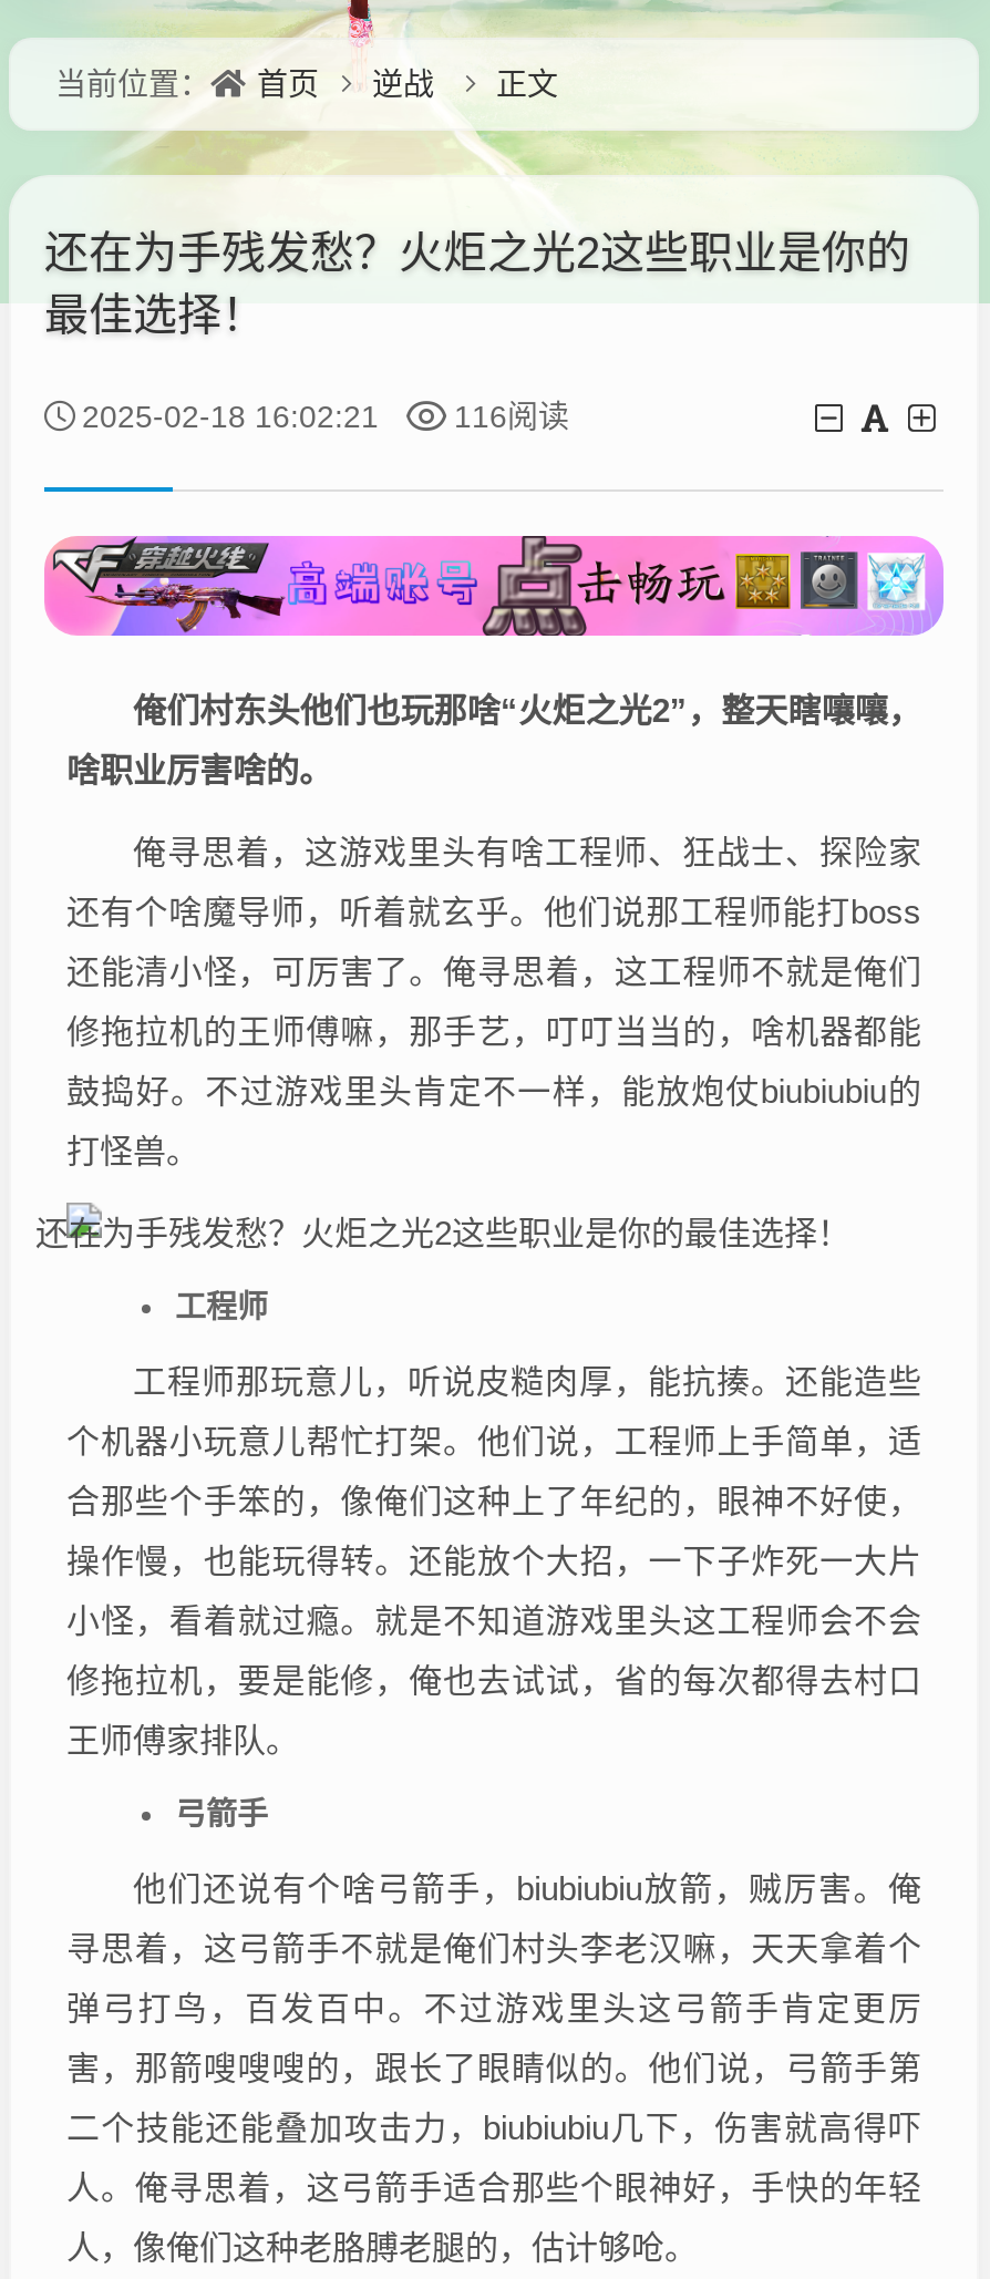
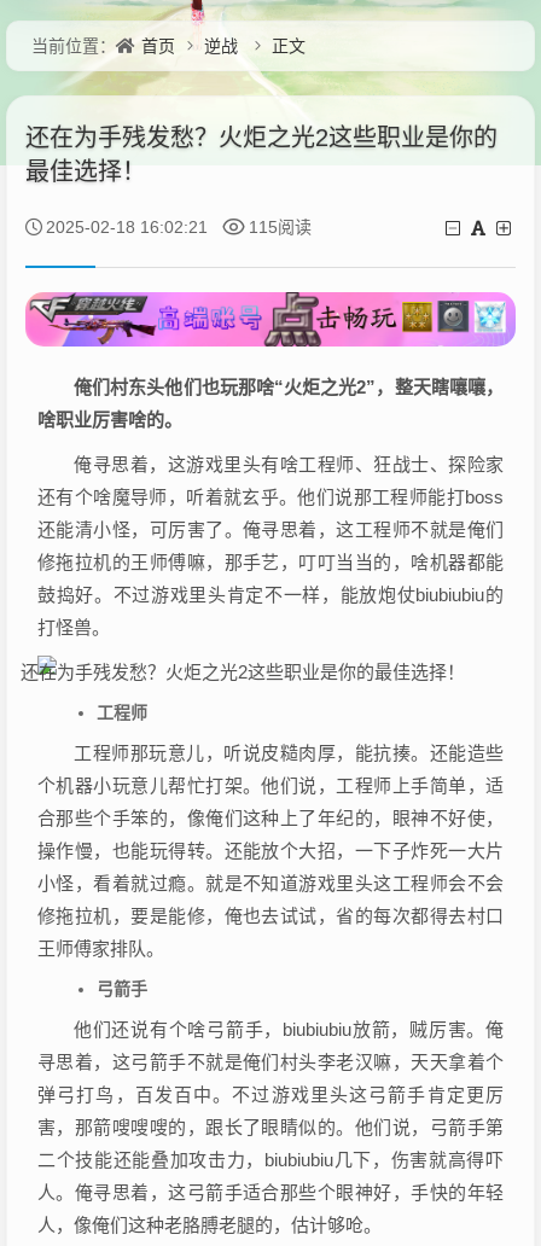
- 116阅读
+ 115阅读
